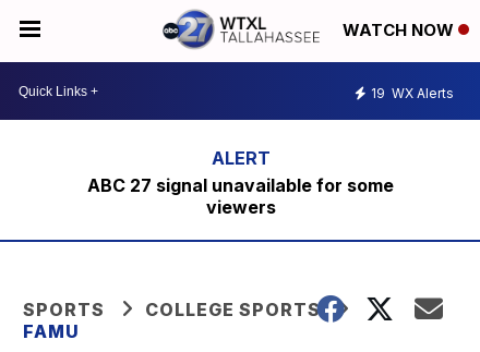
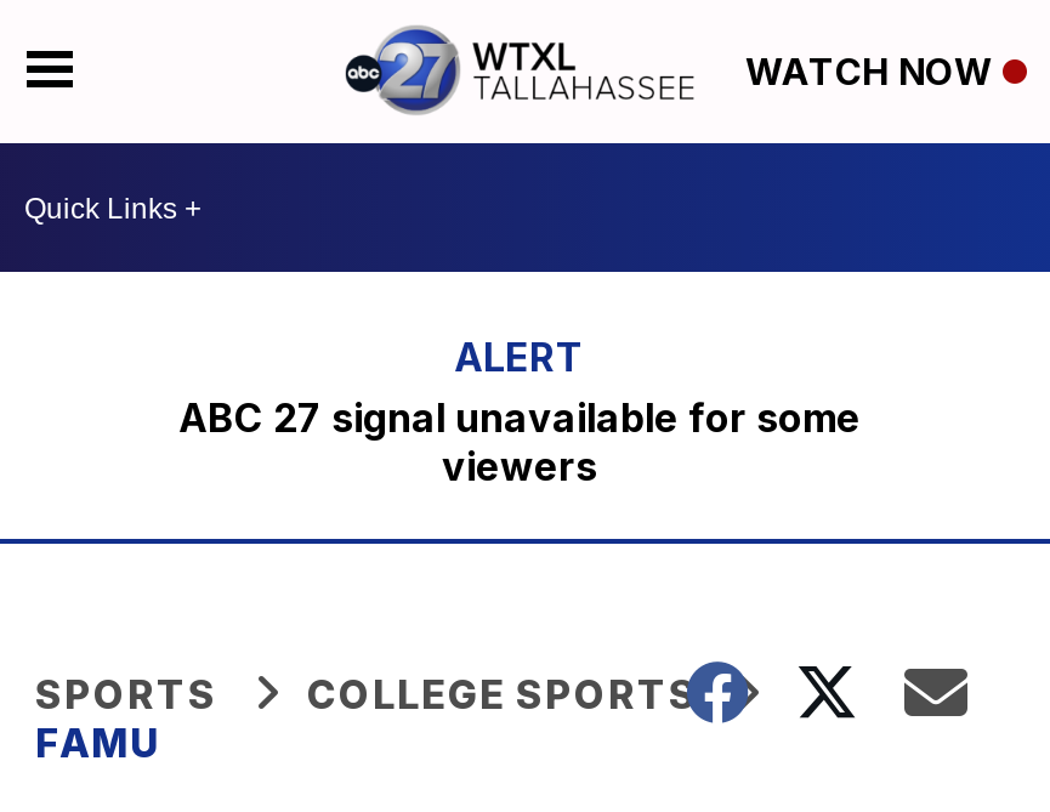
- 19 WX Alerts
